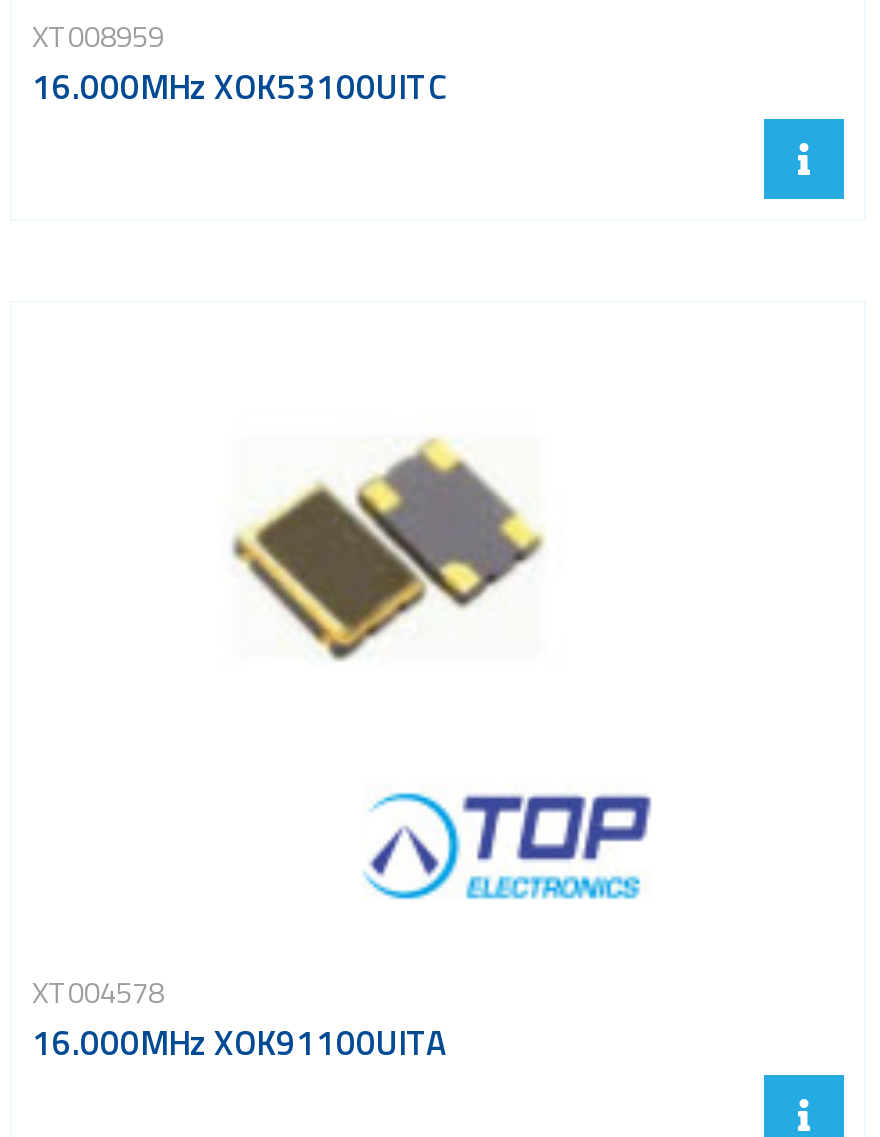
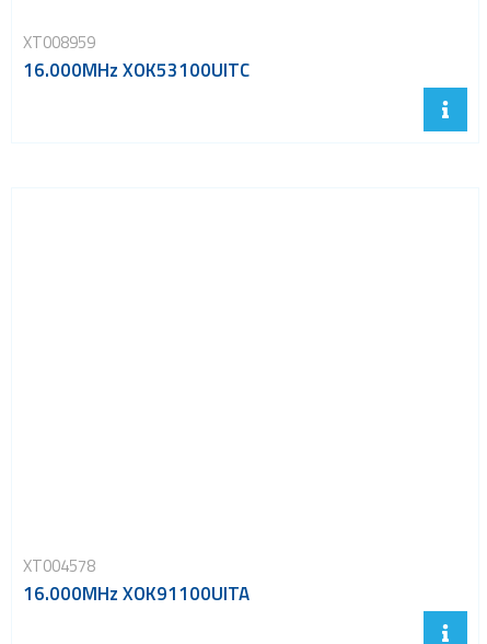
- [image]

- [image]
